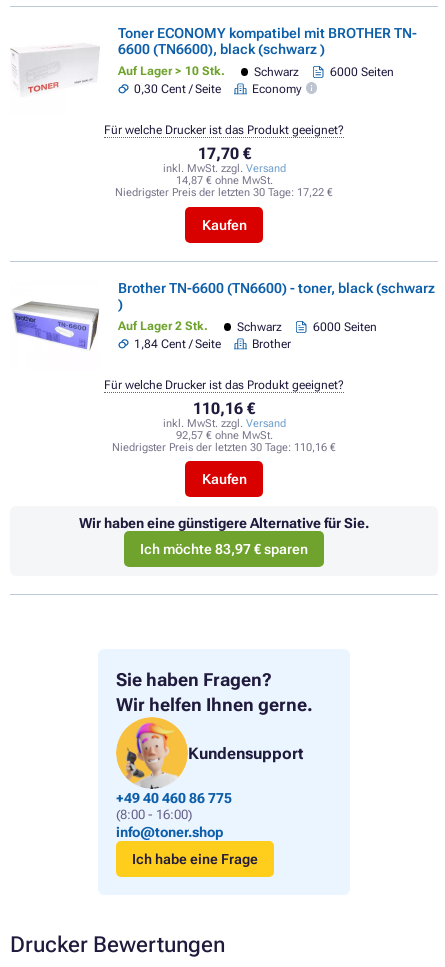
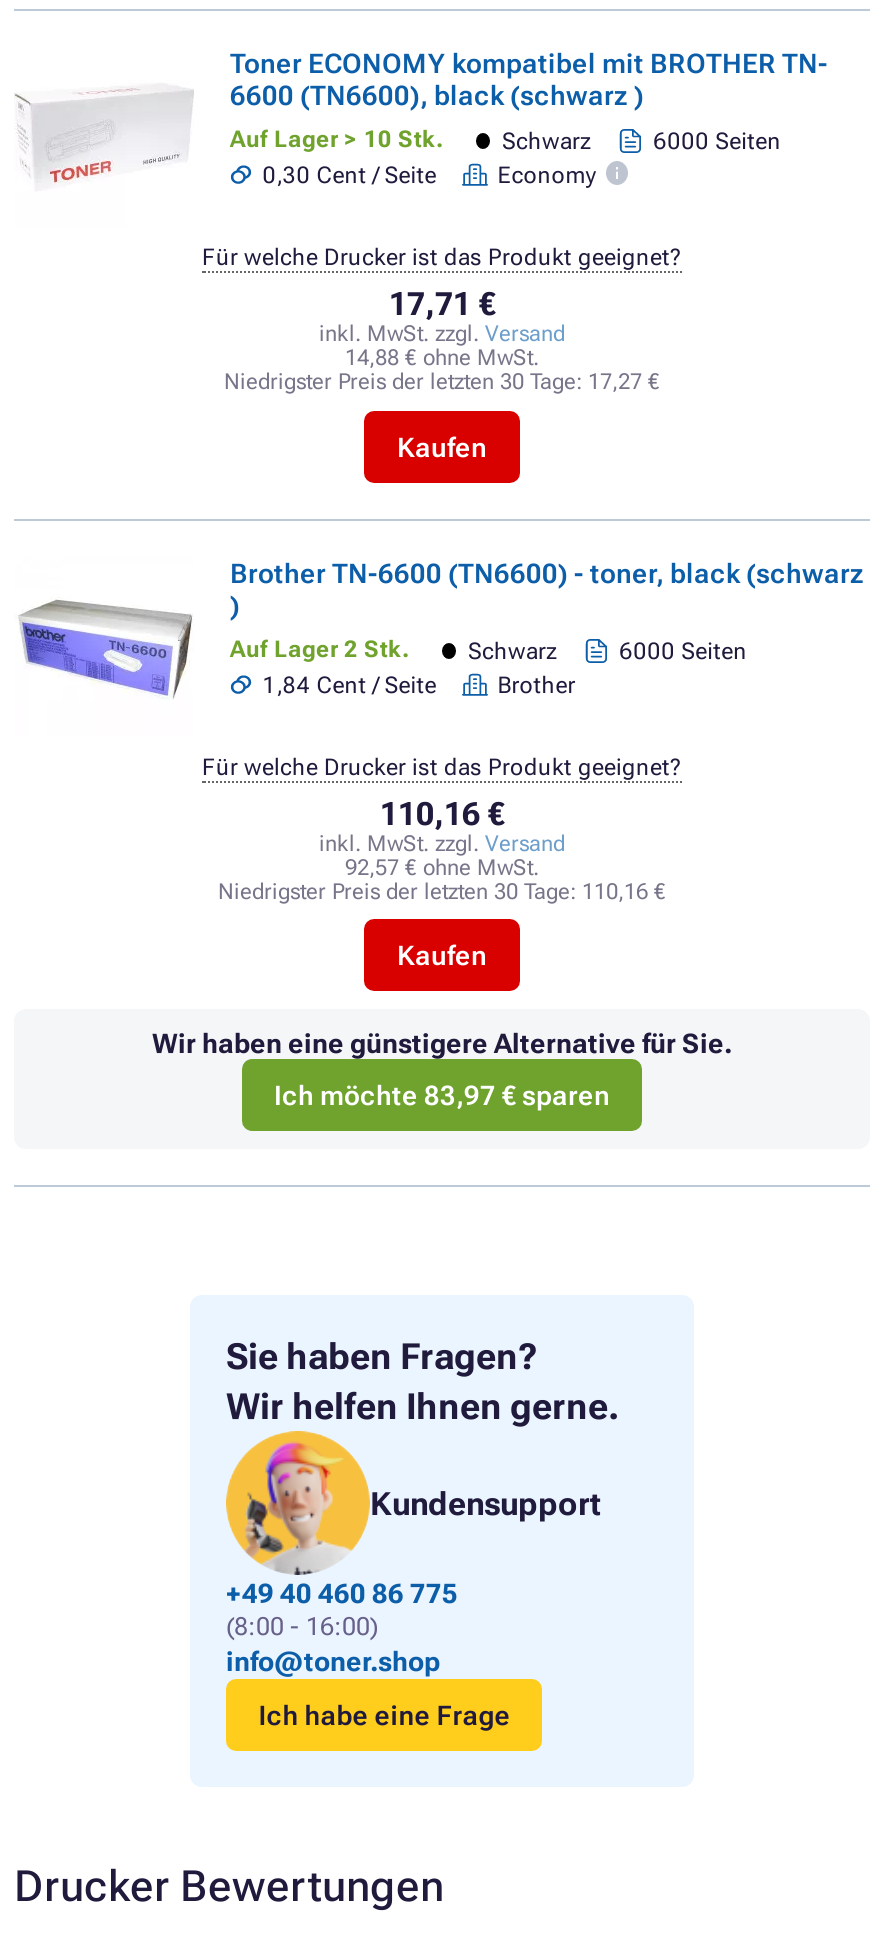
- 17,70 €
+ 17,71 €

- 14,87 € ohne MwSt.
+ 14,88 € ohne MwSt.

- Niedrigster Preis der letzten 30 Tage: 17,22 €
+ Niedrigster Preis der letzten 30 Tage: 17,27 €
